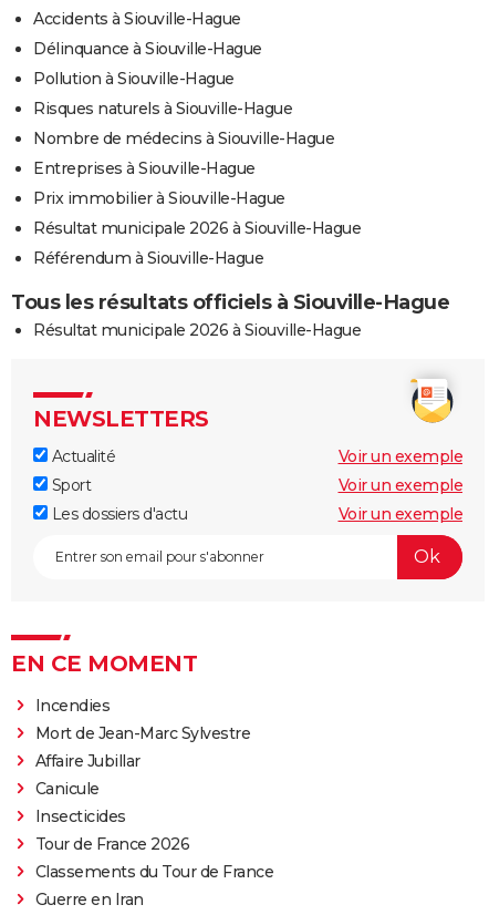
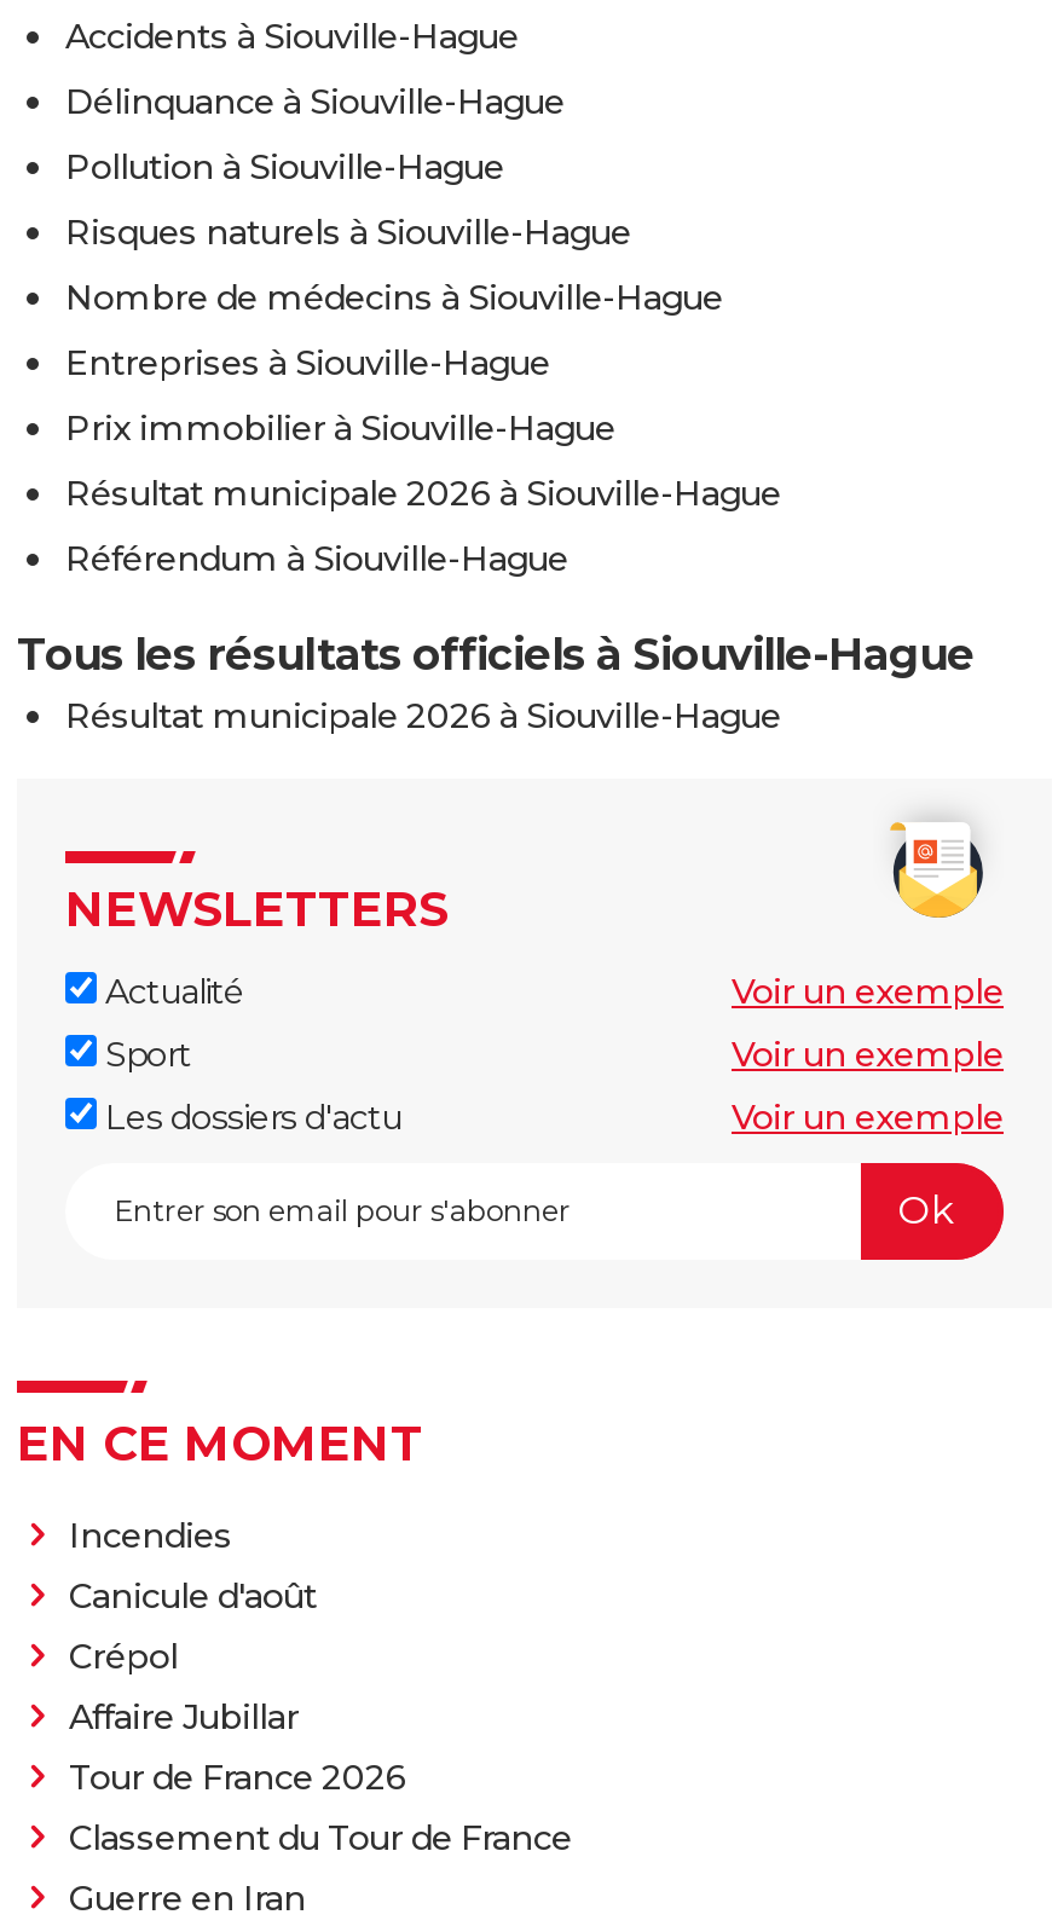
- Mort de Jean-Marc Sylvestre
+ Canicule d'août
+ Crépol

moved down: Affaire Jubillar

- Canicule
- Insecticides

- Classements du Tour de France
+ Classement du Tour de France
